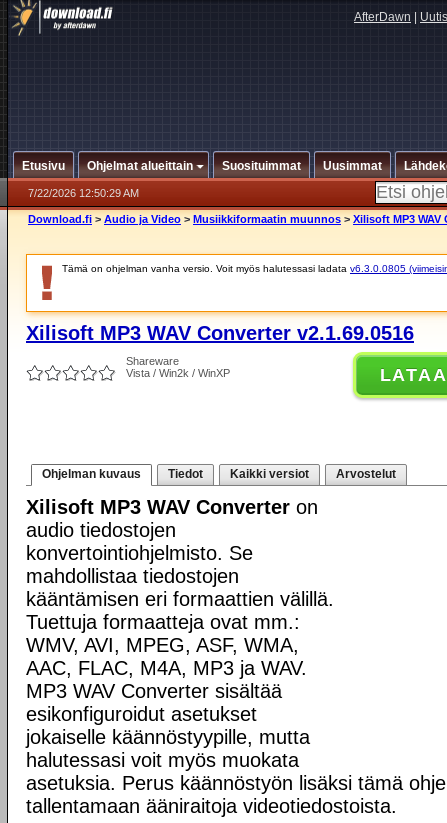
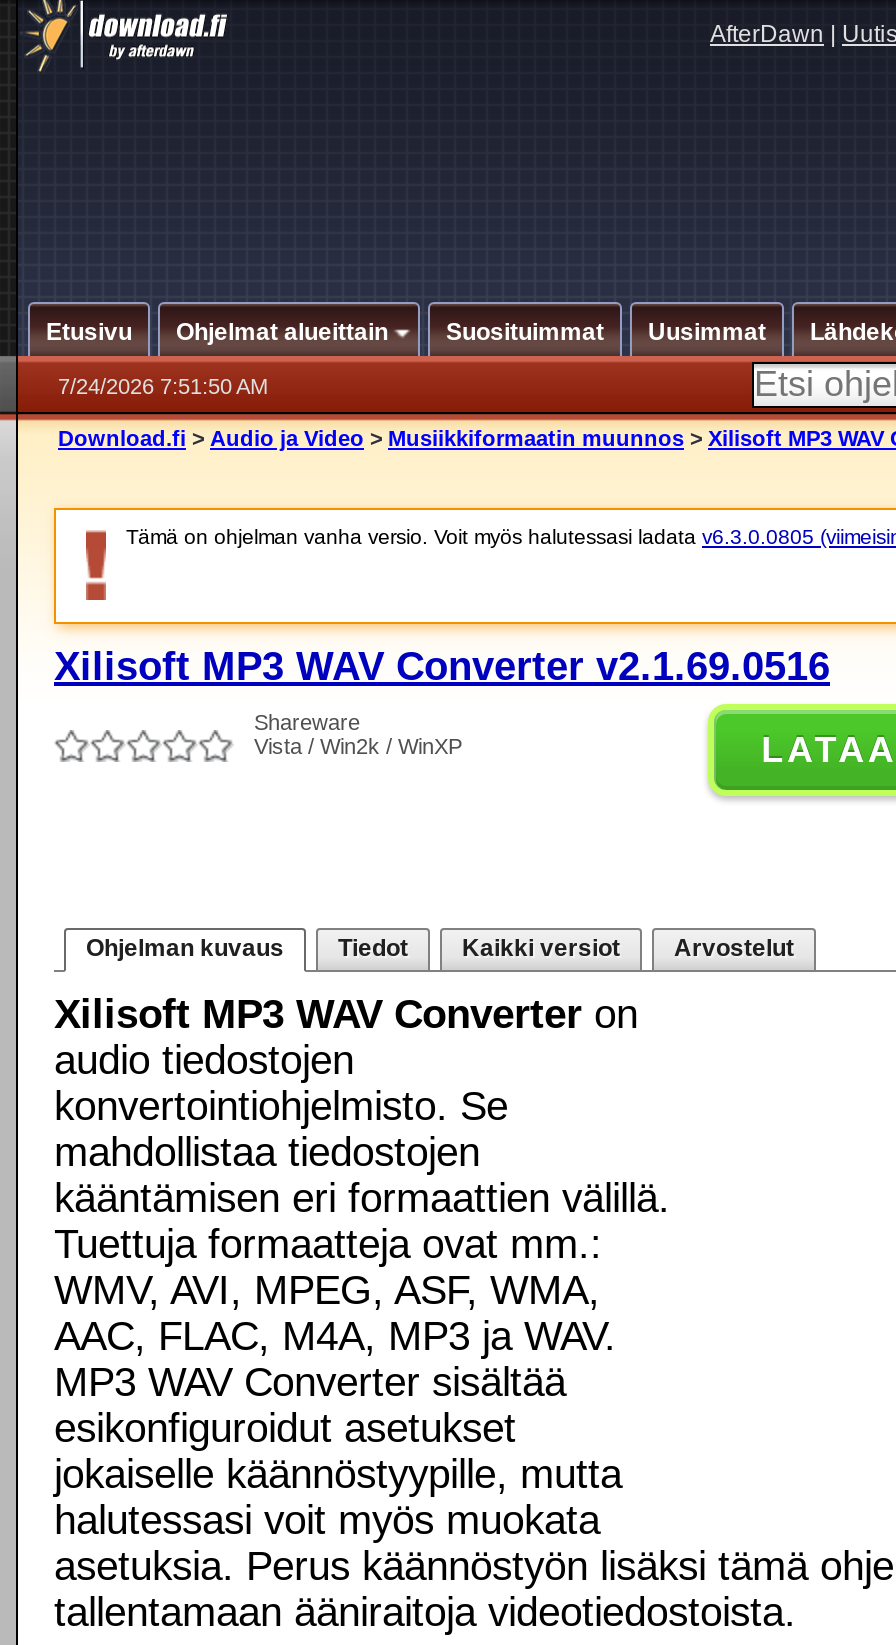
- 7/22/2026 12:50:29 AM
+ 7/24/2026 7:51:50 AM
